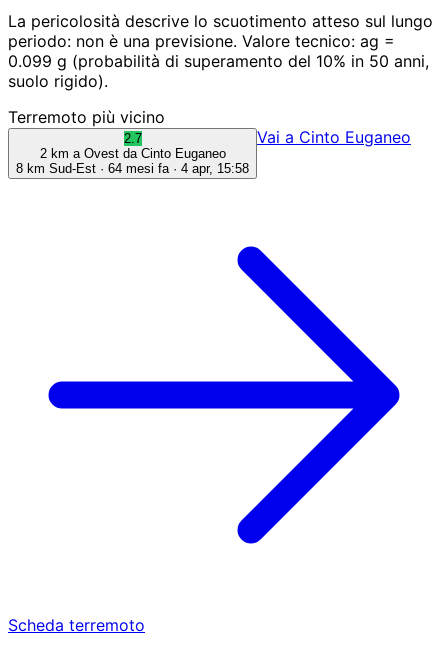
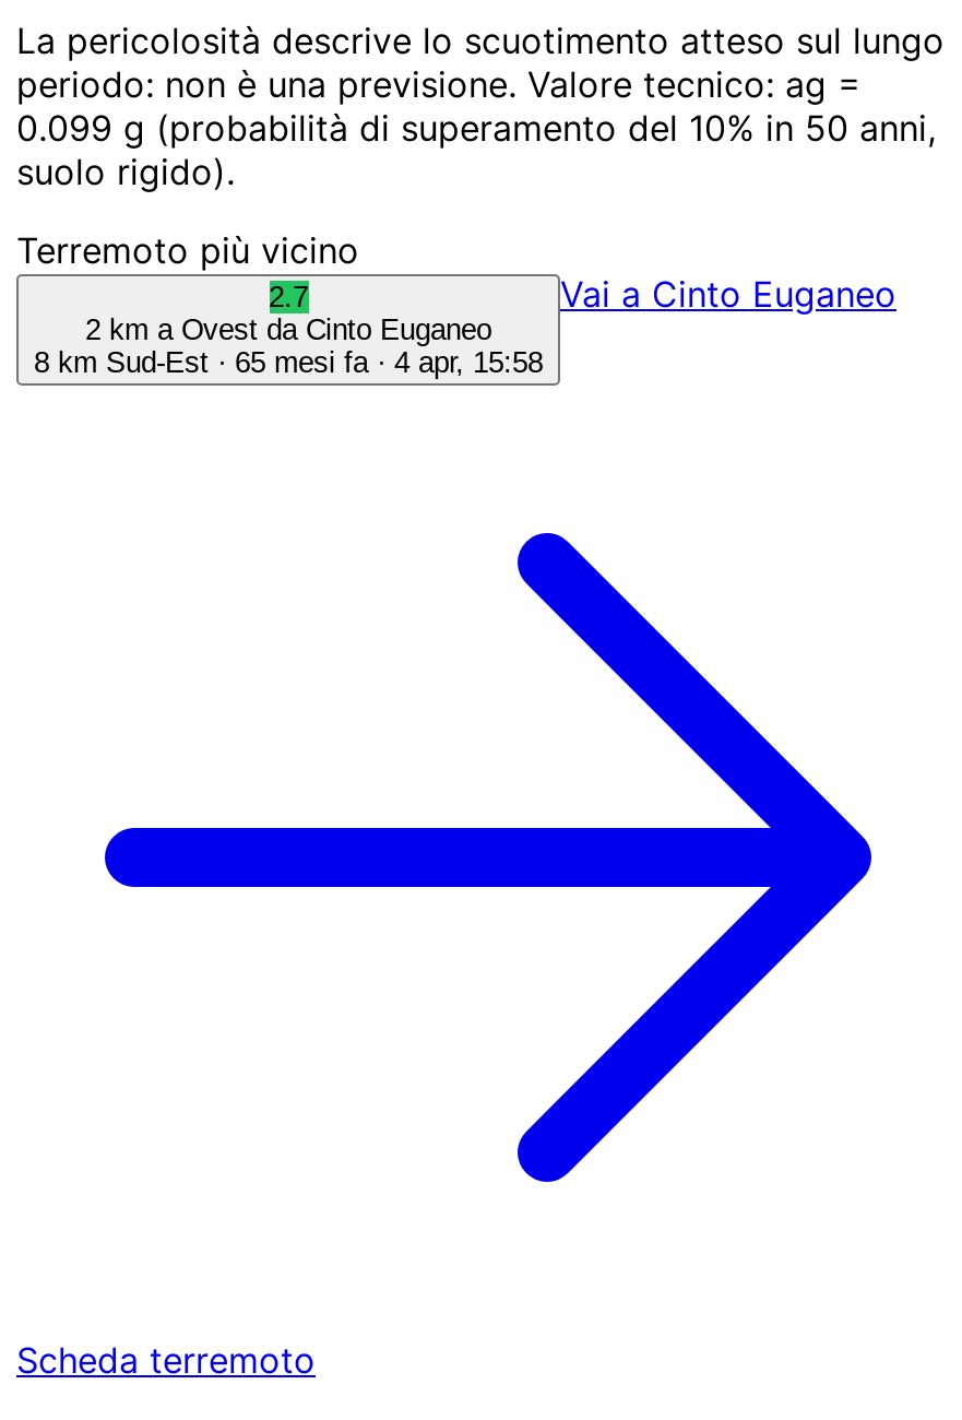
- 8 km Sud-Est · 64 mesi fa · 4 apr, 15:58
+ 8 km Sud-Est · 65 mesi fa · 4 apr, 15:58
